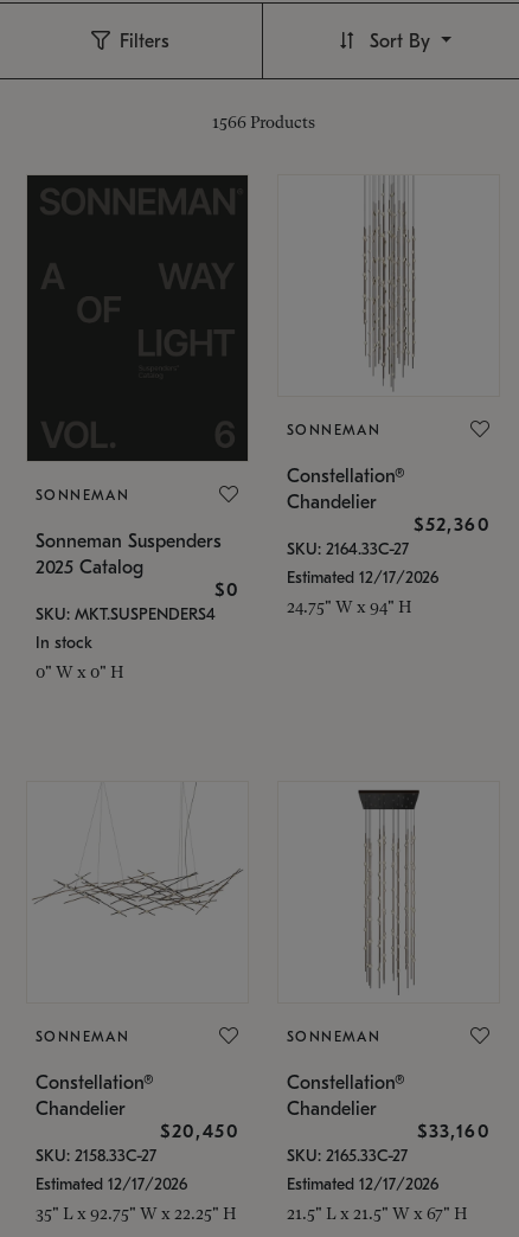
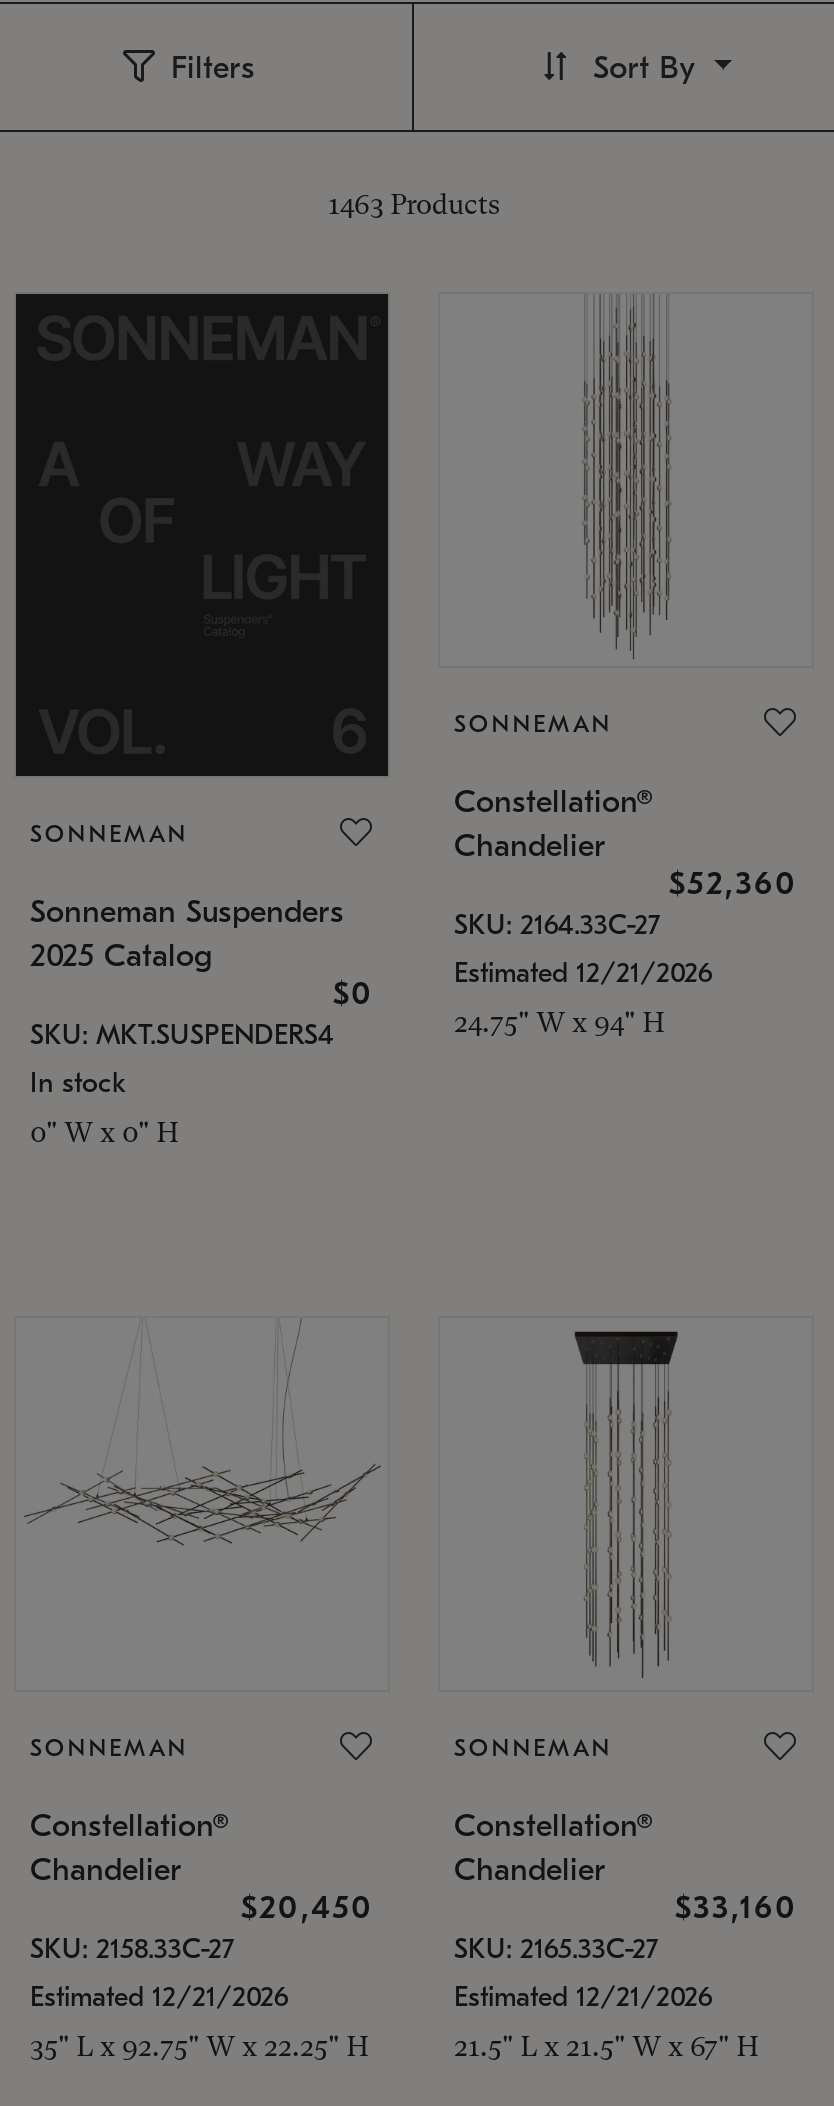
- 1566 Products
+ 1463 Products

- Estimated 12/17/2026
+ Estimated 12/21/2026

- Estimated 12/17/2026
+ Estimated 12/21/2026

- Estimated 12/17/2026
+ Estimated 12/21/2026
